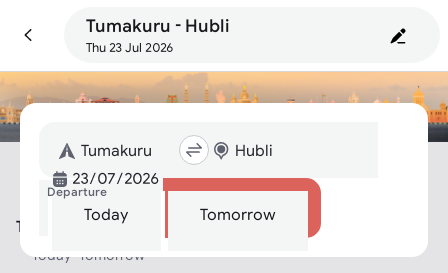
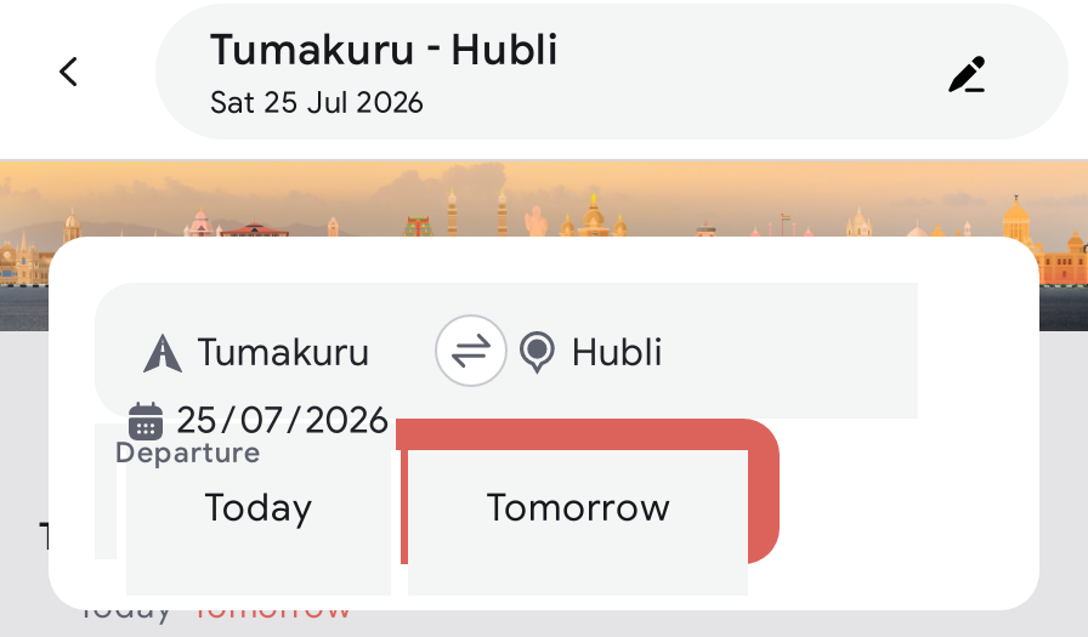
- Thu 23 Jul 2026
+ Sat 25 Jul 2026
